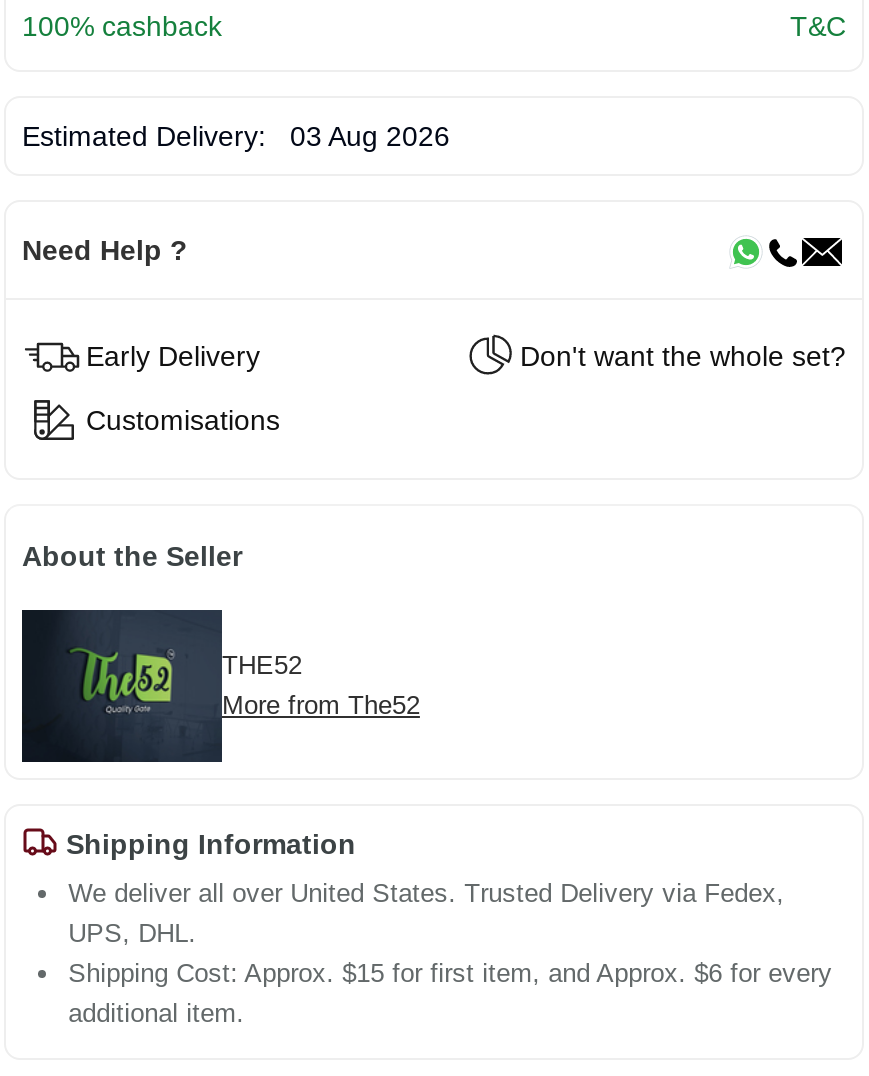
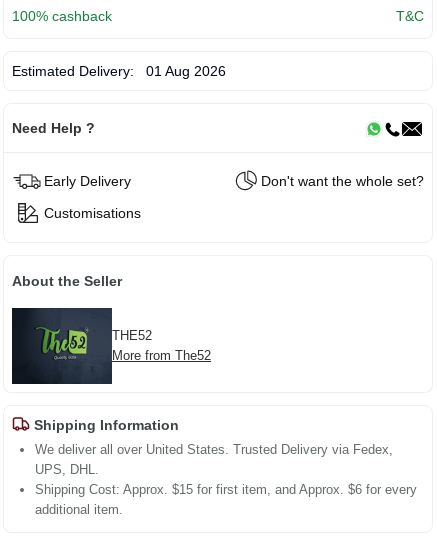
- Estimated Delivery: 03 Aug 2026
+ Estimated Delivery: 01 Aug 2026
